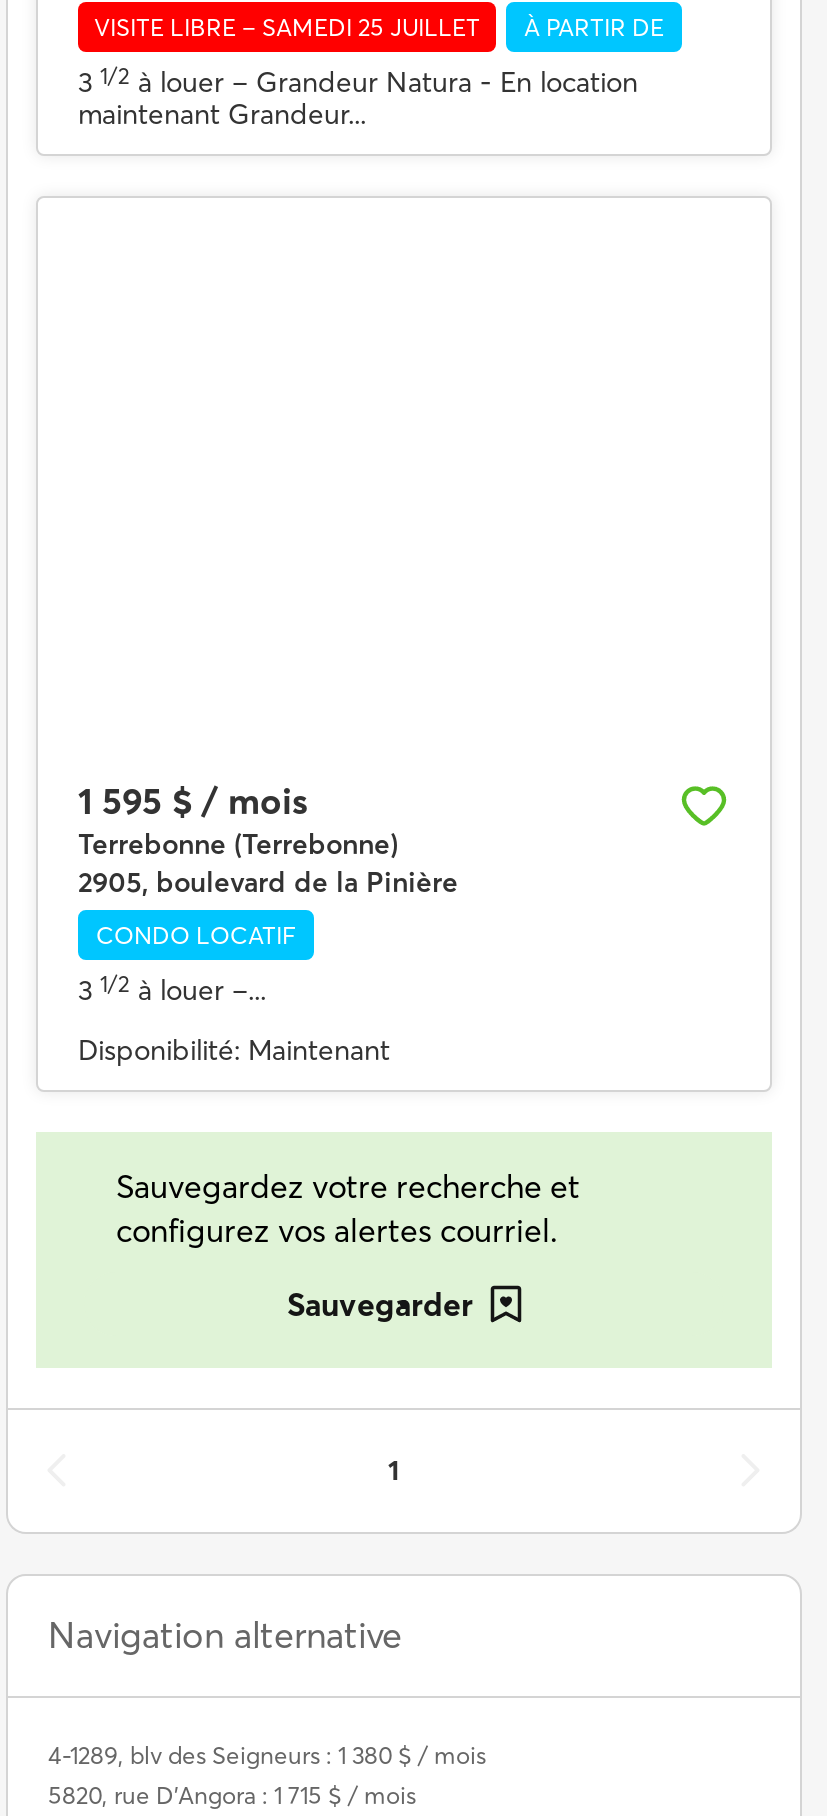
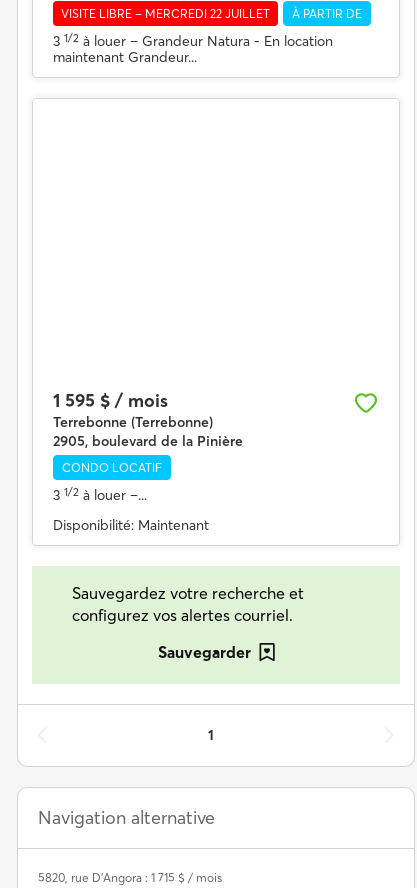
- VISITE LIBRE – SAMEDI 25 JUILLET
+ VISITE LIBRE – MERCREDI 22 JUILLET

- 4-1289, blv des Seigneurs : 1 380 $ / mois
